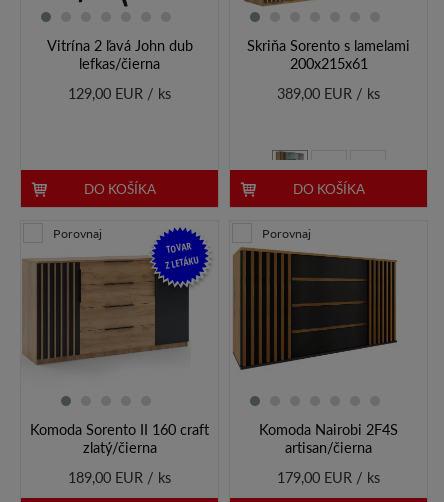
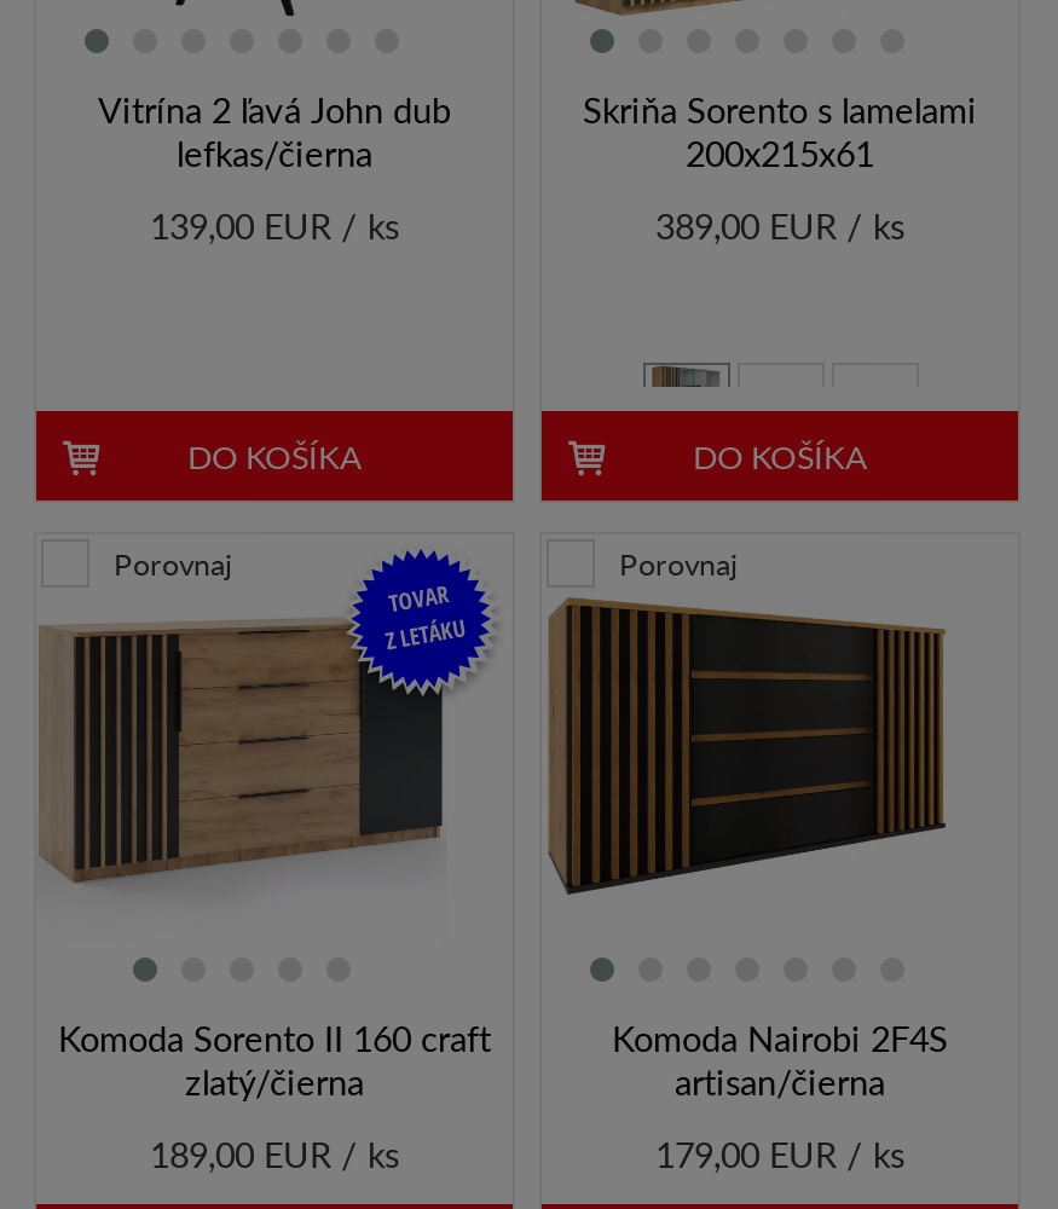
- 129,00 EUR / ks
+ 139,00 EUR / ks
